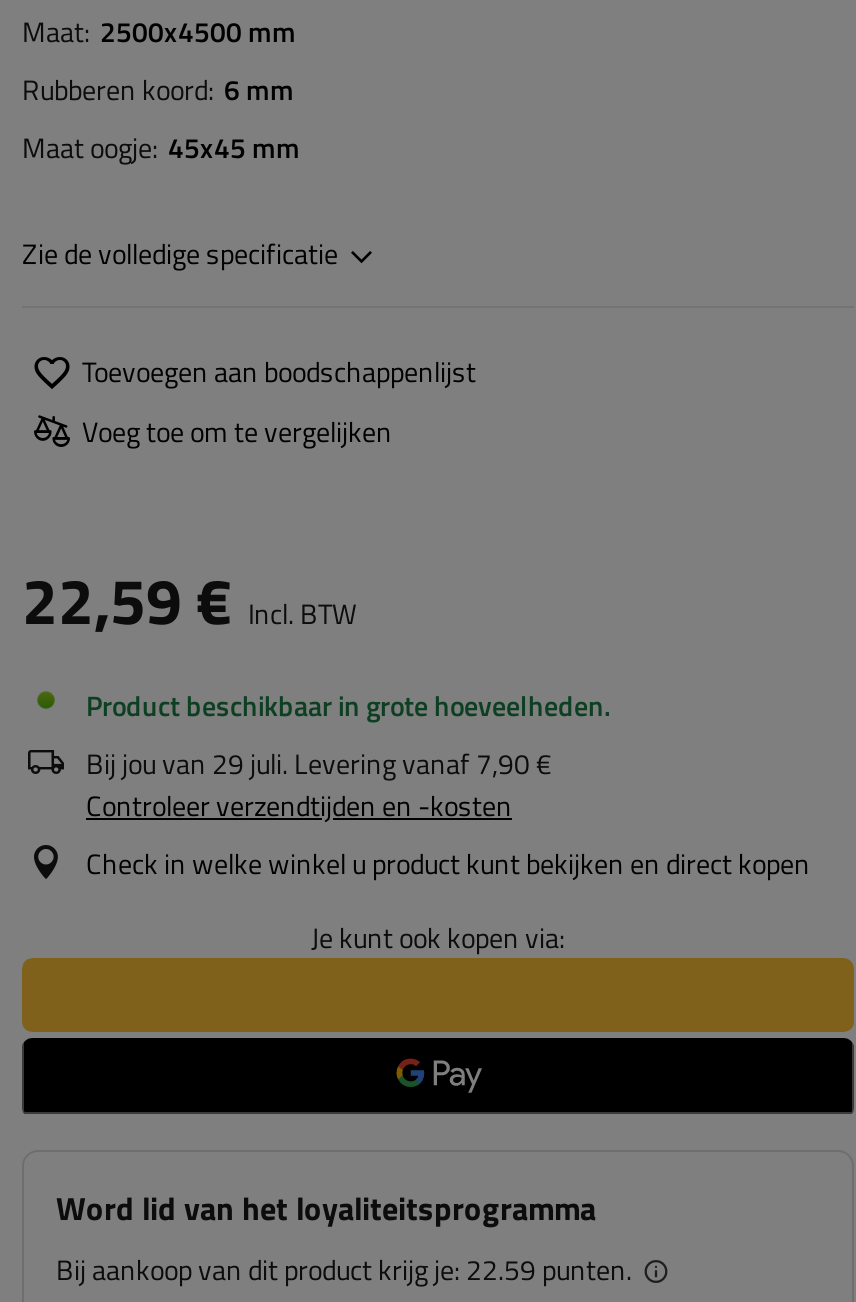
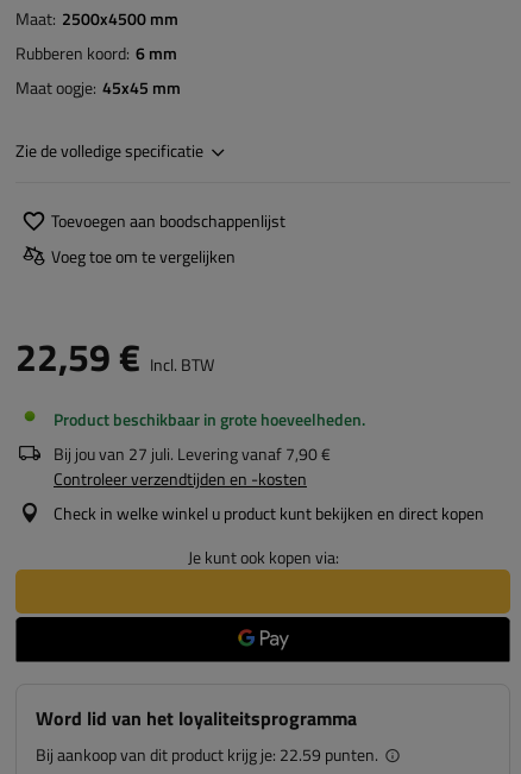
- Bij jou van 29 juli. Levering vanaf 7,90 €
+ Bij jou van 27 juli. Levering vanaf 7,90 €
